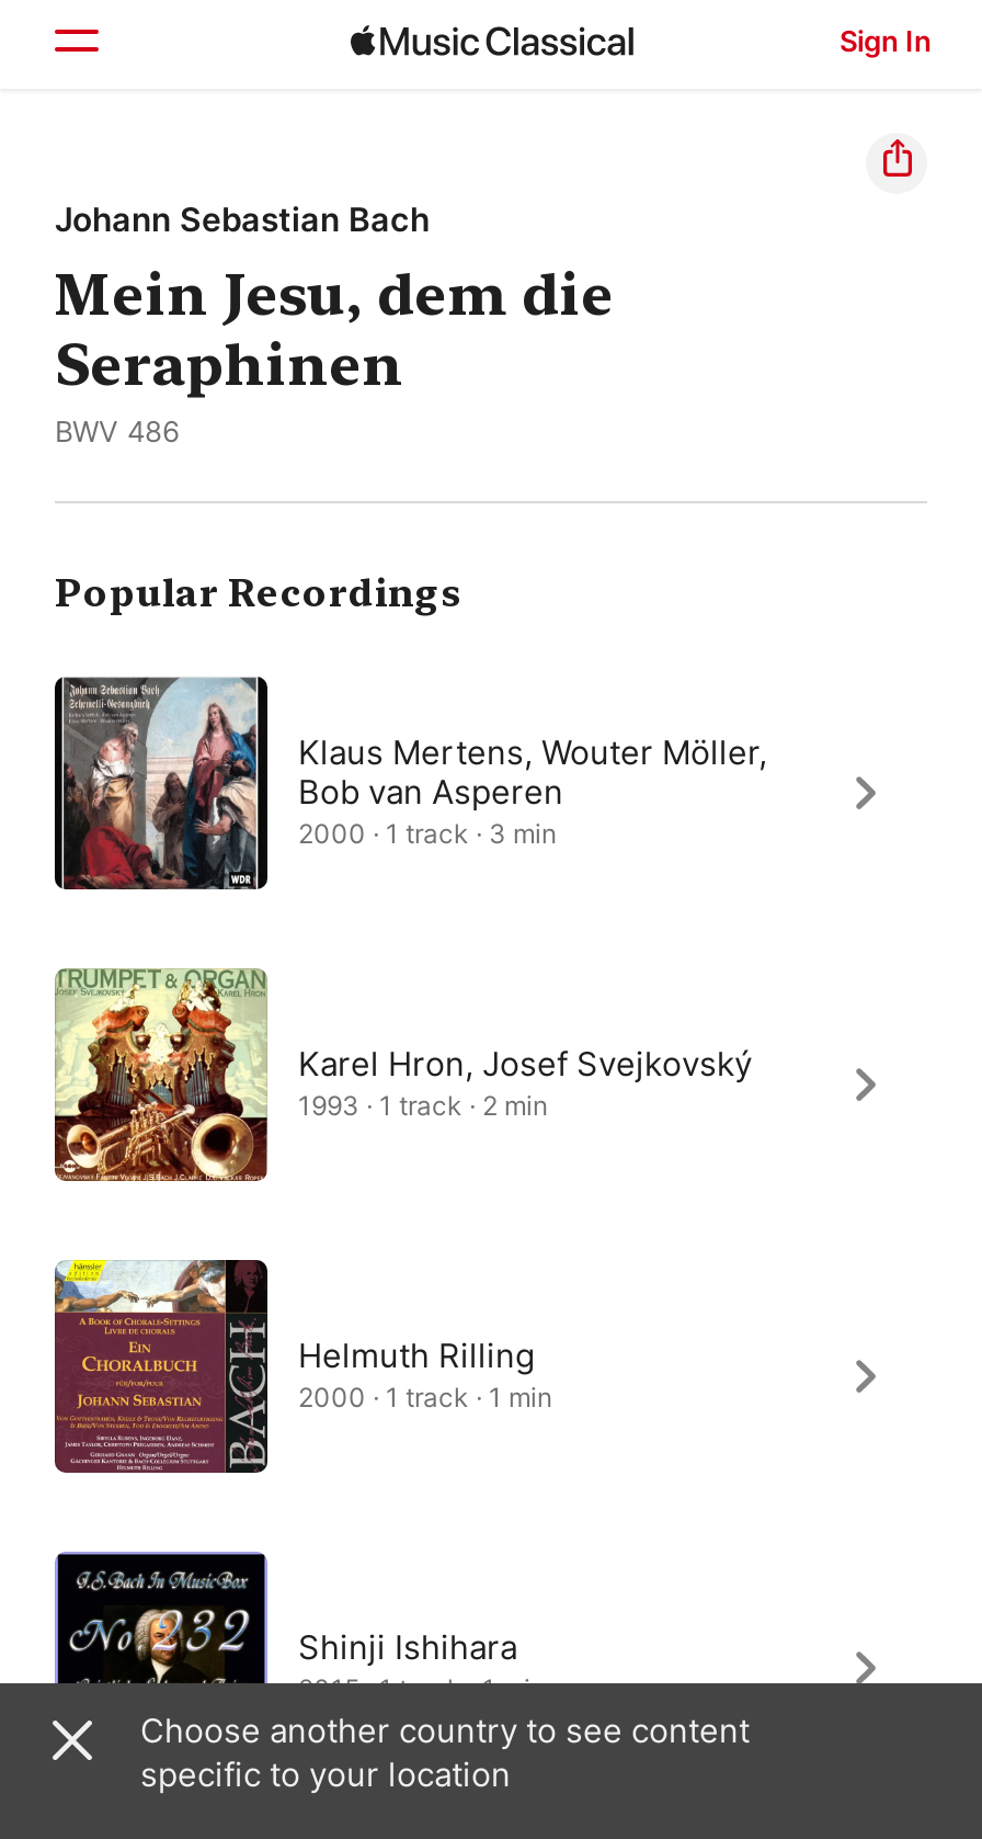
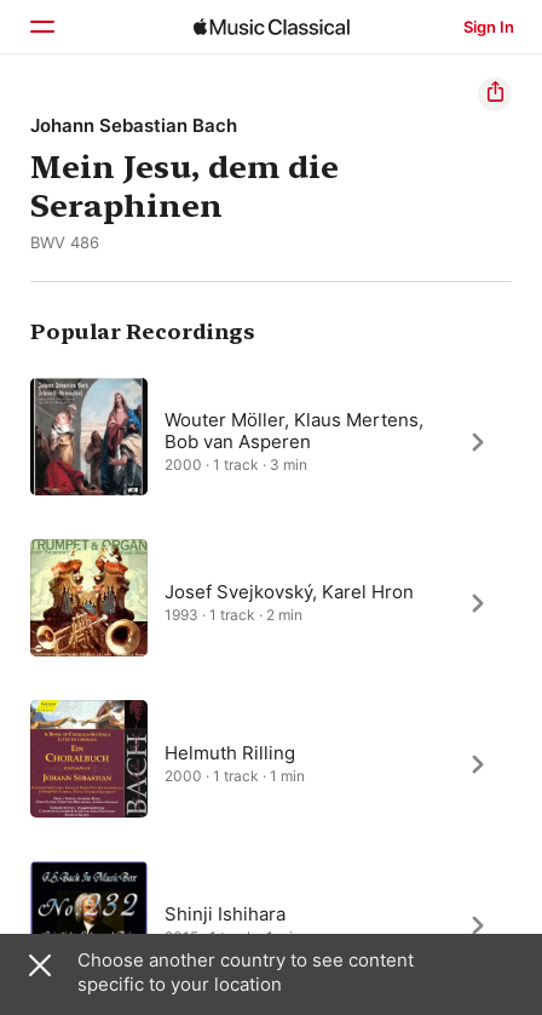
- Klaus Mertens, Wouter Möller,
+ Wouter Möller, Klaus Mertens,

- Karel Hron, Josef Svejkovský
+ Josef Svejkovský, Karel Hron
